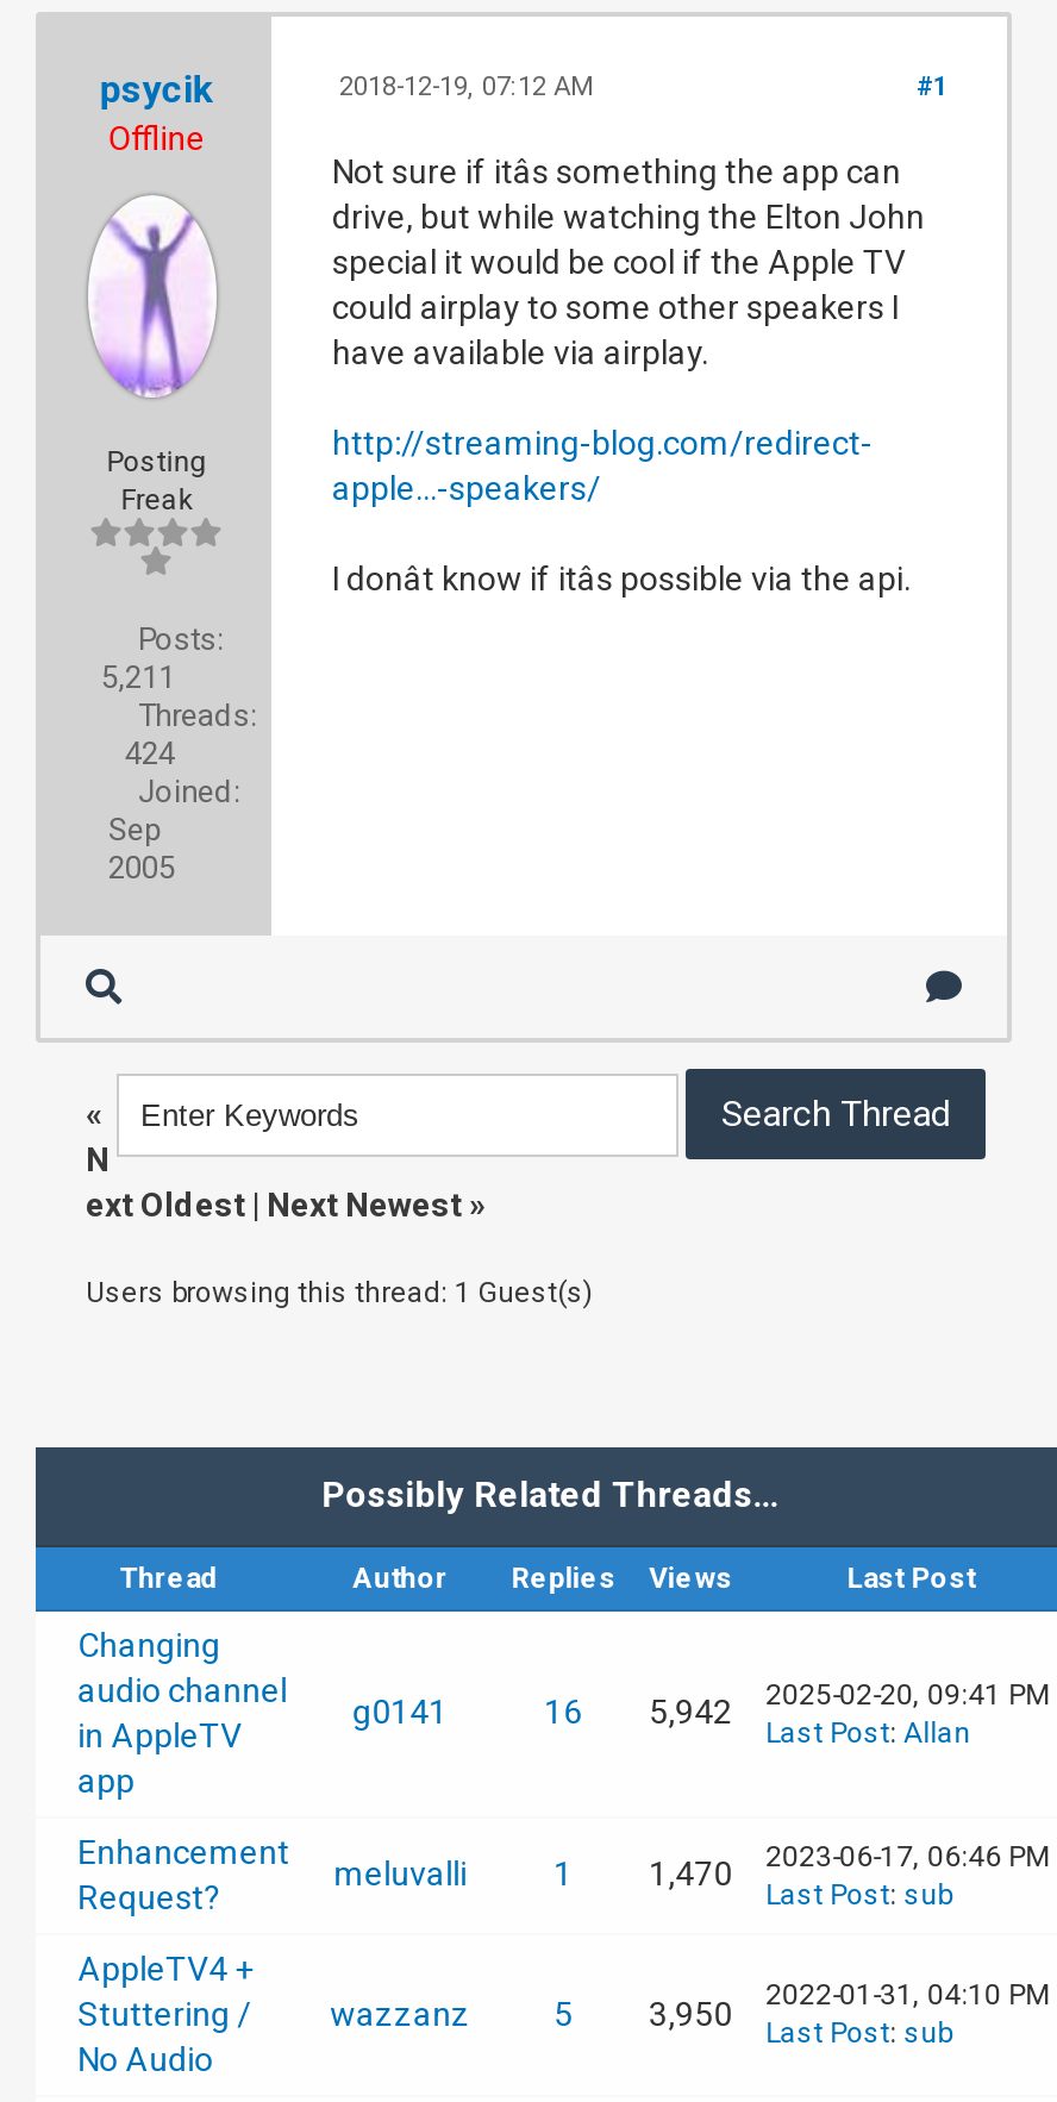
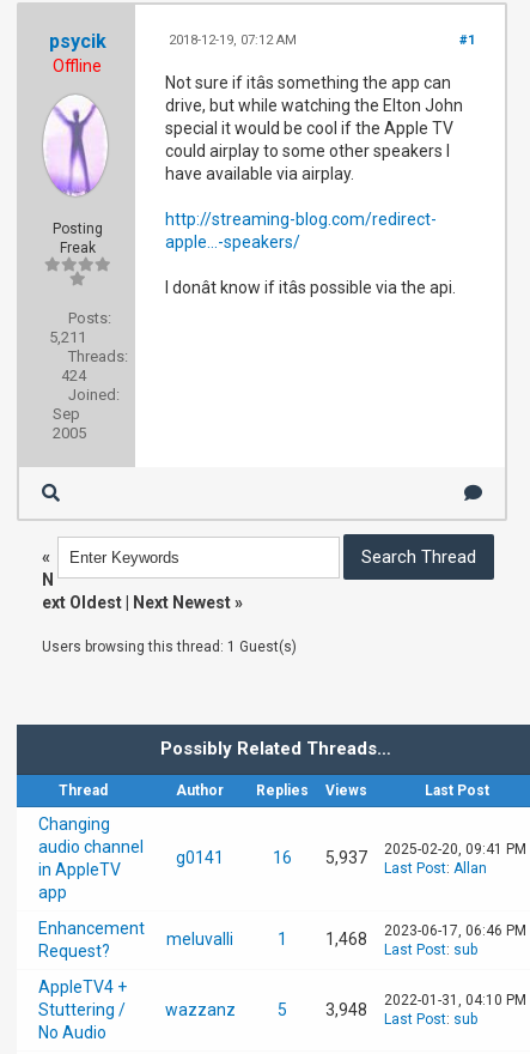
- 16 5,942 2025-02-20, 09:41 PM
+ 16 5,937 2025-02-20, 09:41 PM

- 1,470 2023-06-17, 06:46 PM
+ 1,468 2023-06-17, 06:46 PM

- 3,950 2022-01-31, 04:10 PM Last Post: sub
+ 3,948 2022-01-31, 04:10 PM Last Post: sub
